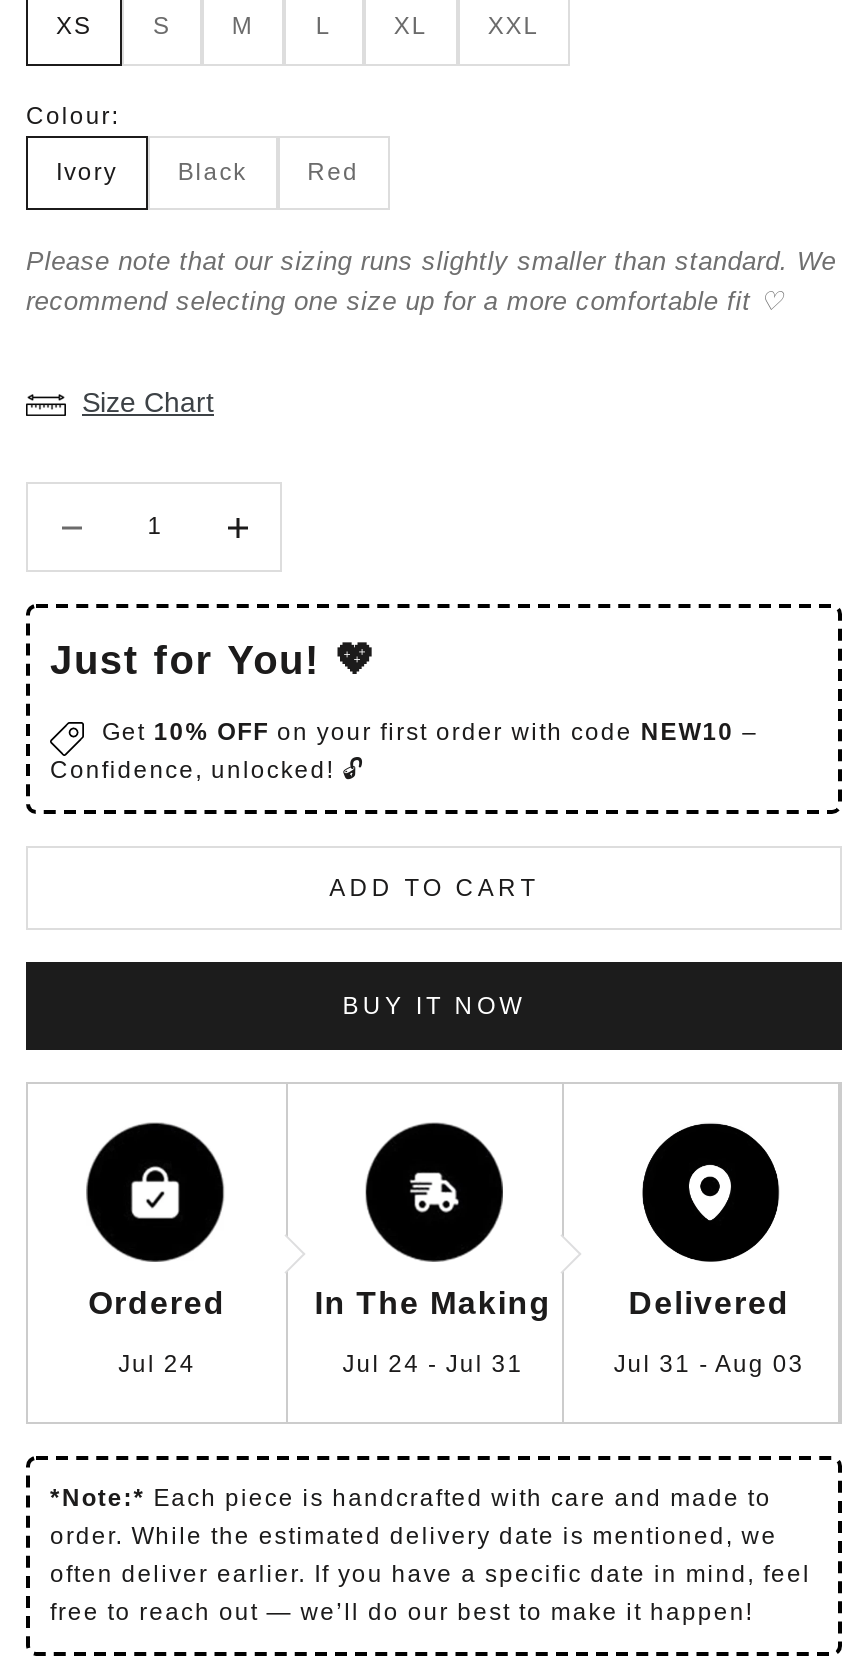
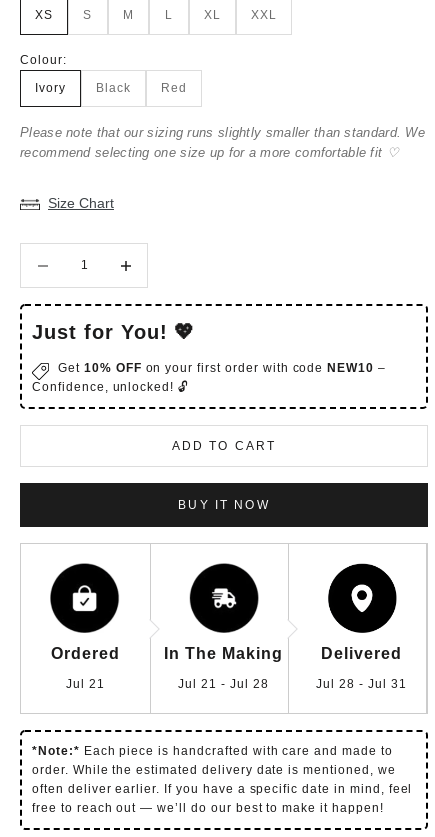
- Jul 24
+ Jul 21

- Jul 24 - Jul 31
+ Jul 21 - Jul 28

- Jul 31 - Aug 03
+ Jul 28 - Jul 31
